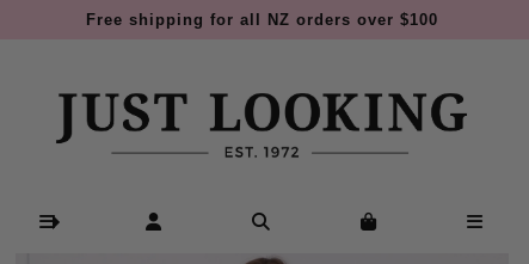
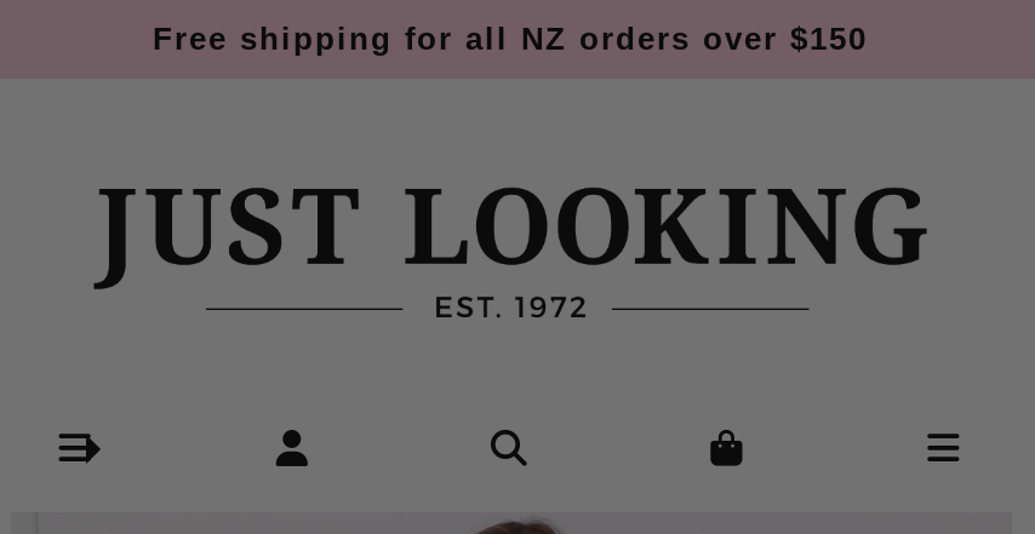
- Free shipping for all NZ orders over $100
+ Free shipping for all NZ orders over $150
